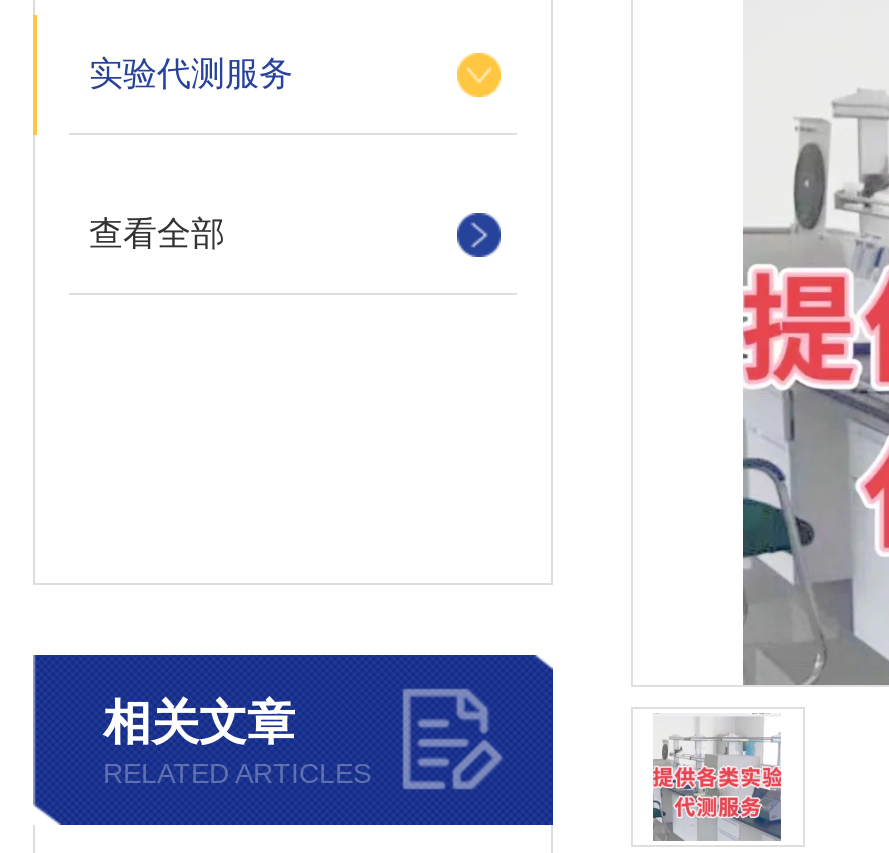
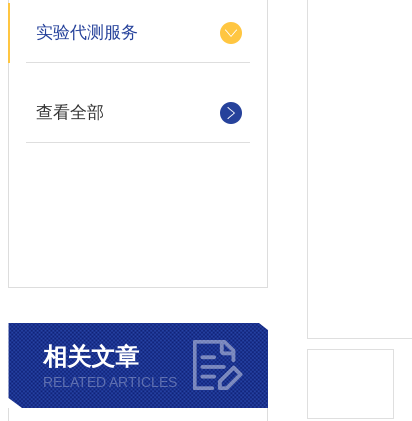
- [image]

- [image]
